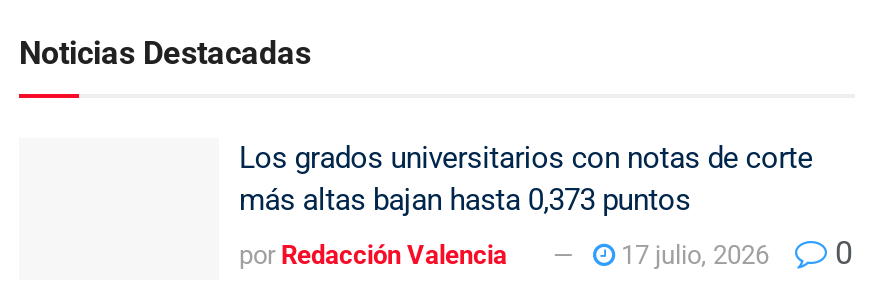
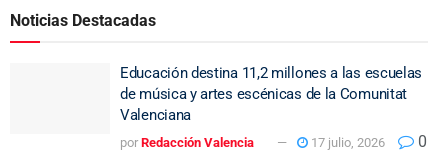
- Los grados universitarios con notas de corte
- más altas bajan hasta 0,373 puntos
+ Educación destina 11,2 millones a las escuelas
+ de música y artes escénicas de la Comunitat
+ Valenciana
